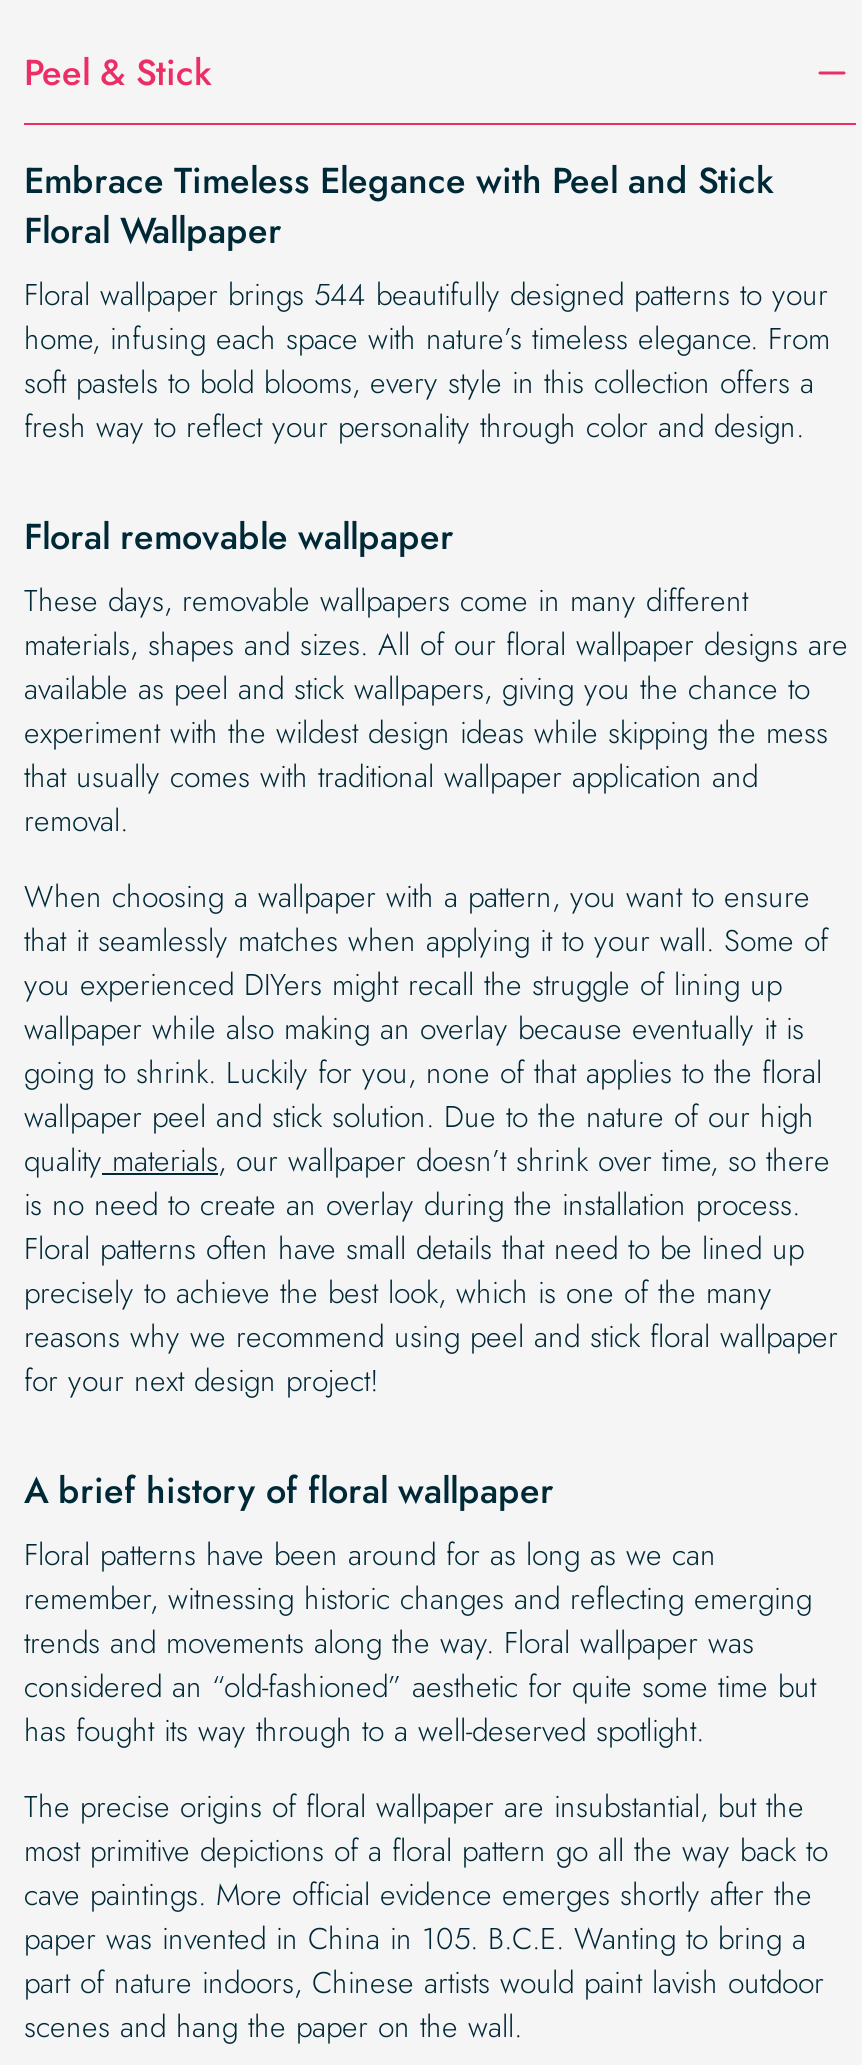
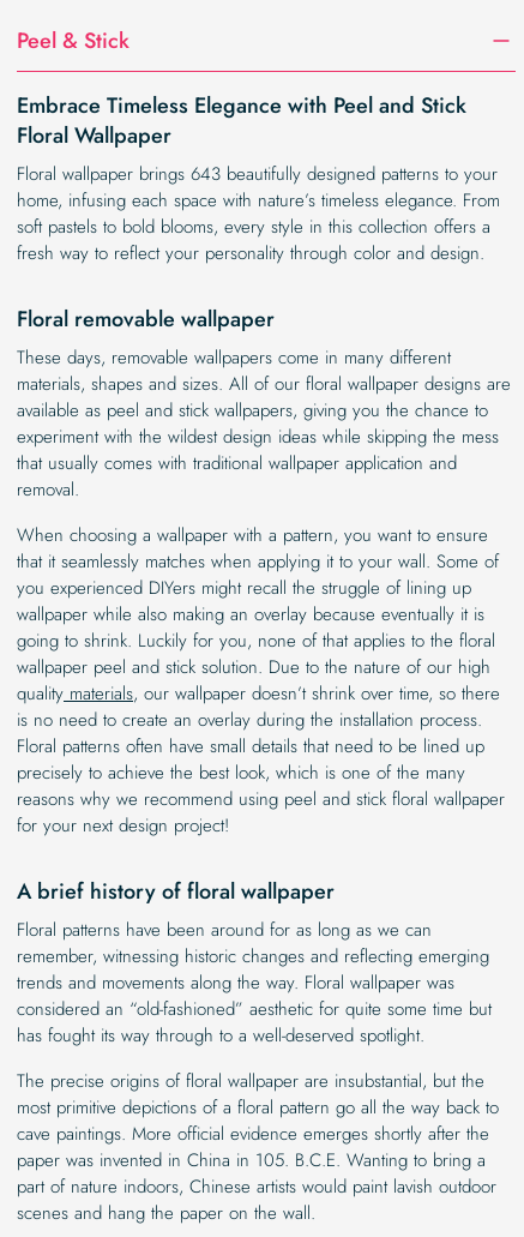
- Floral wallpaper brings 544 beautifully designed patterns to your
+ Floral wallpaper brings 643 beautifully designed patterns to your
